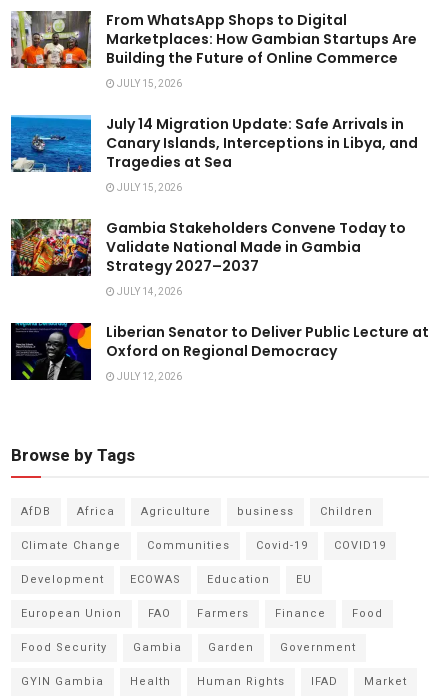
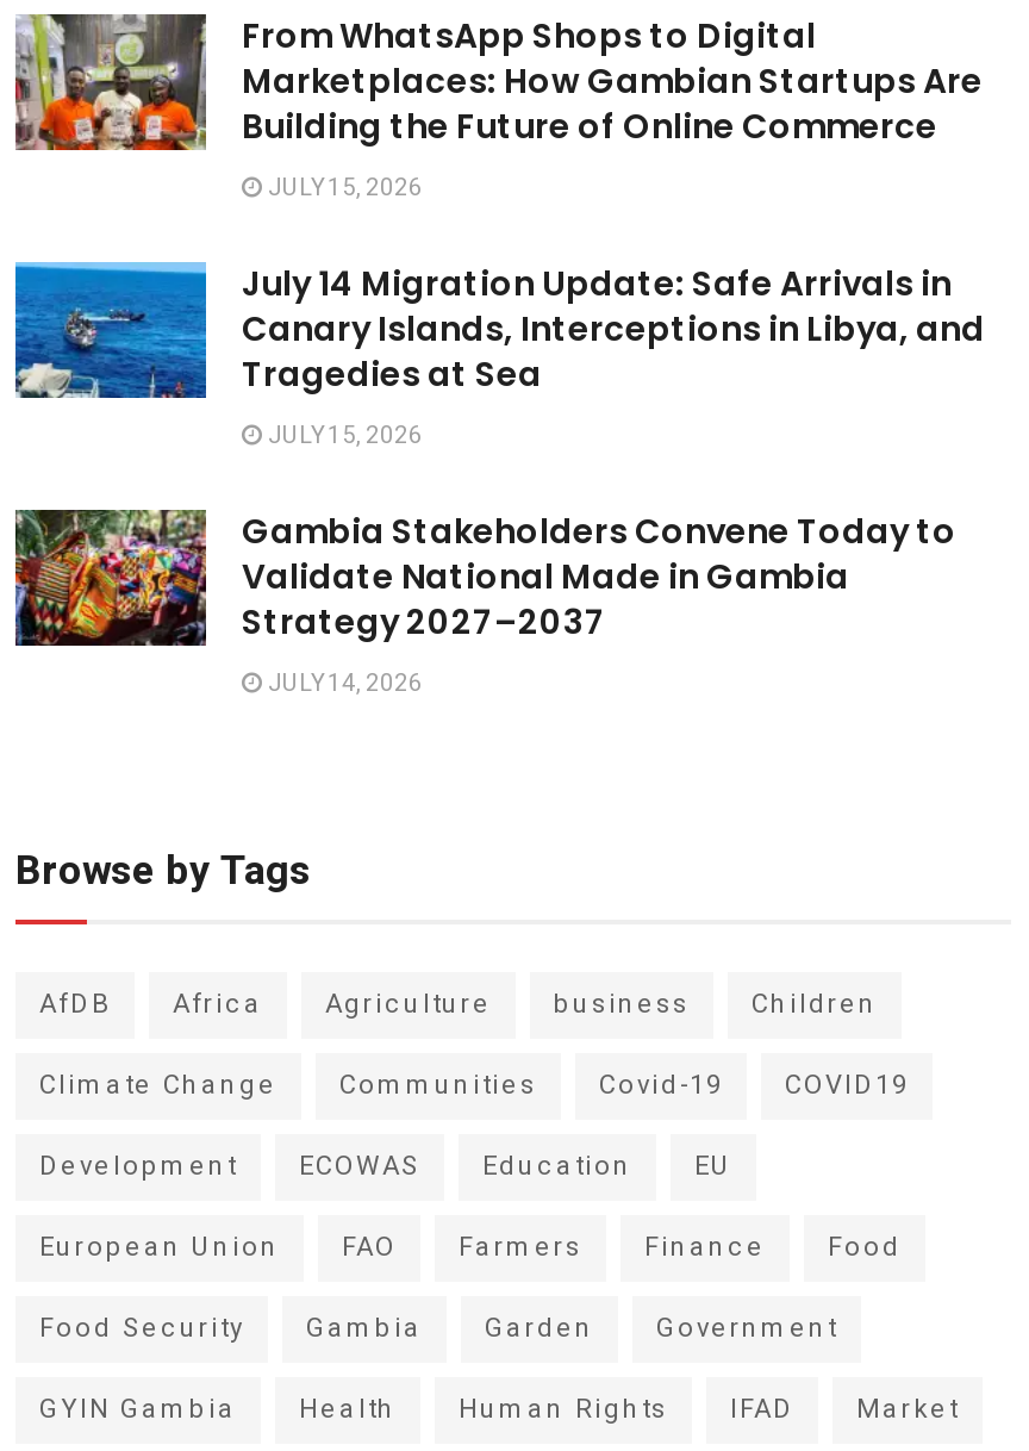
- [image]
- Liberian Senator to Deliver Public Lecture at
- Oxford on Regional Democracy
- JULY 12, 2026
